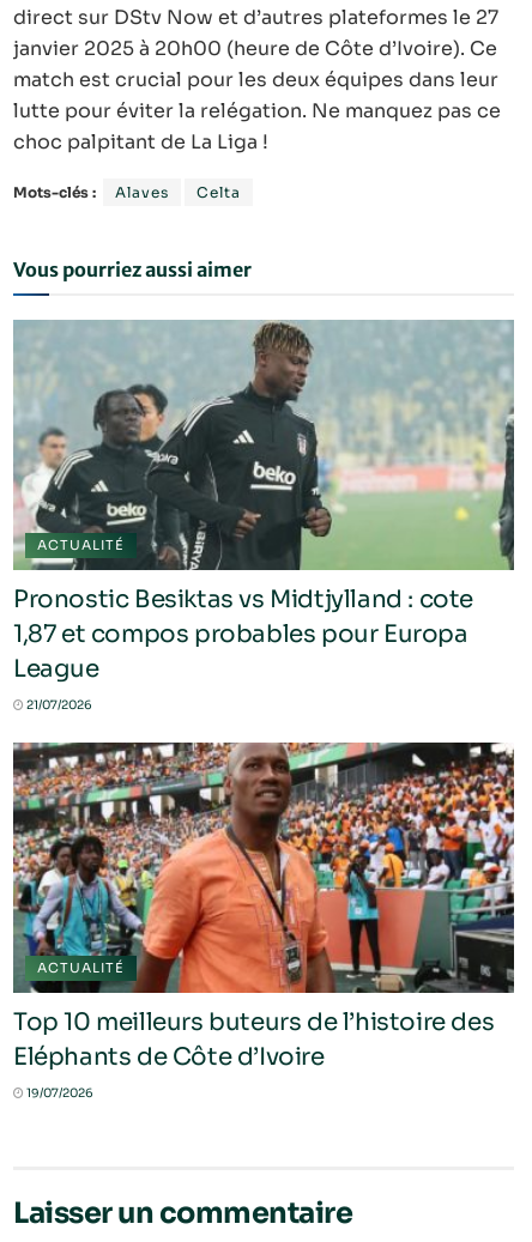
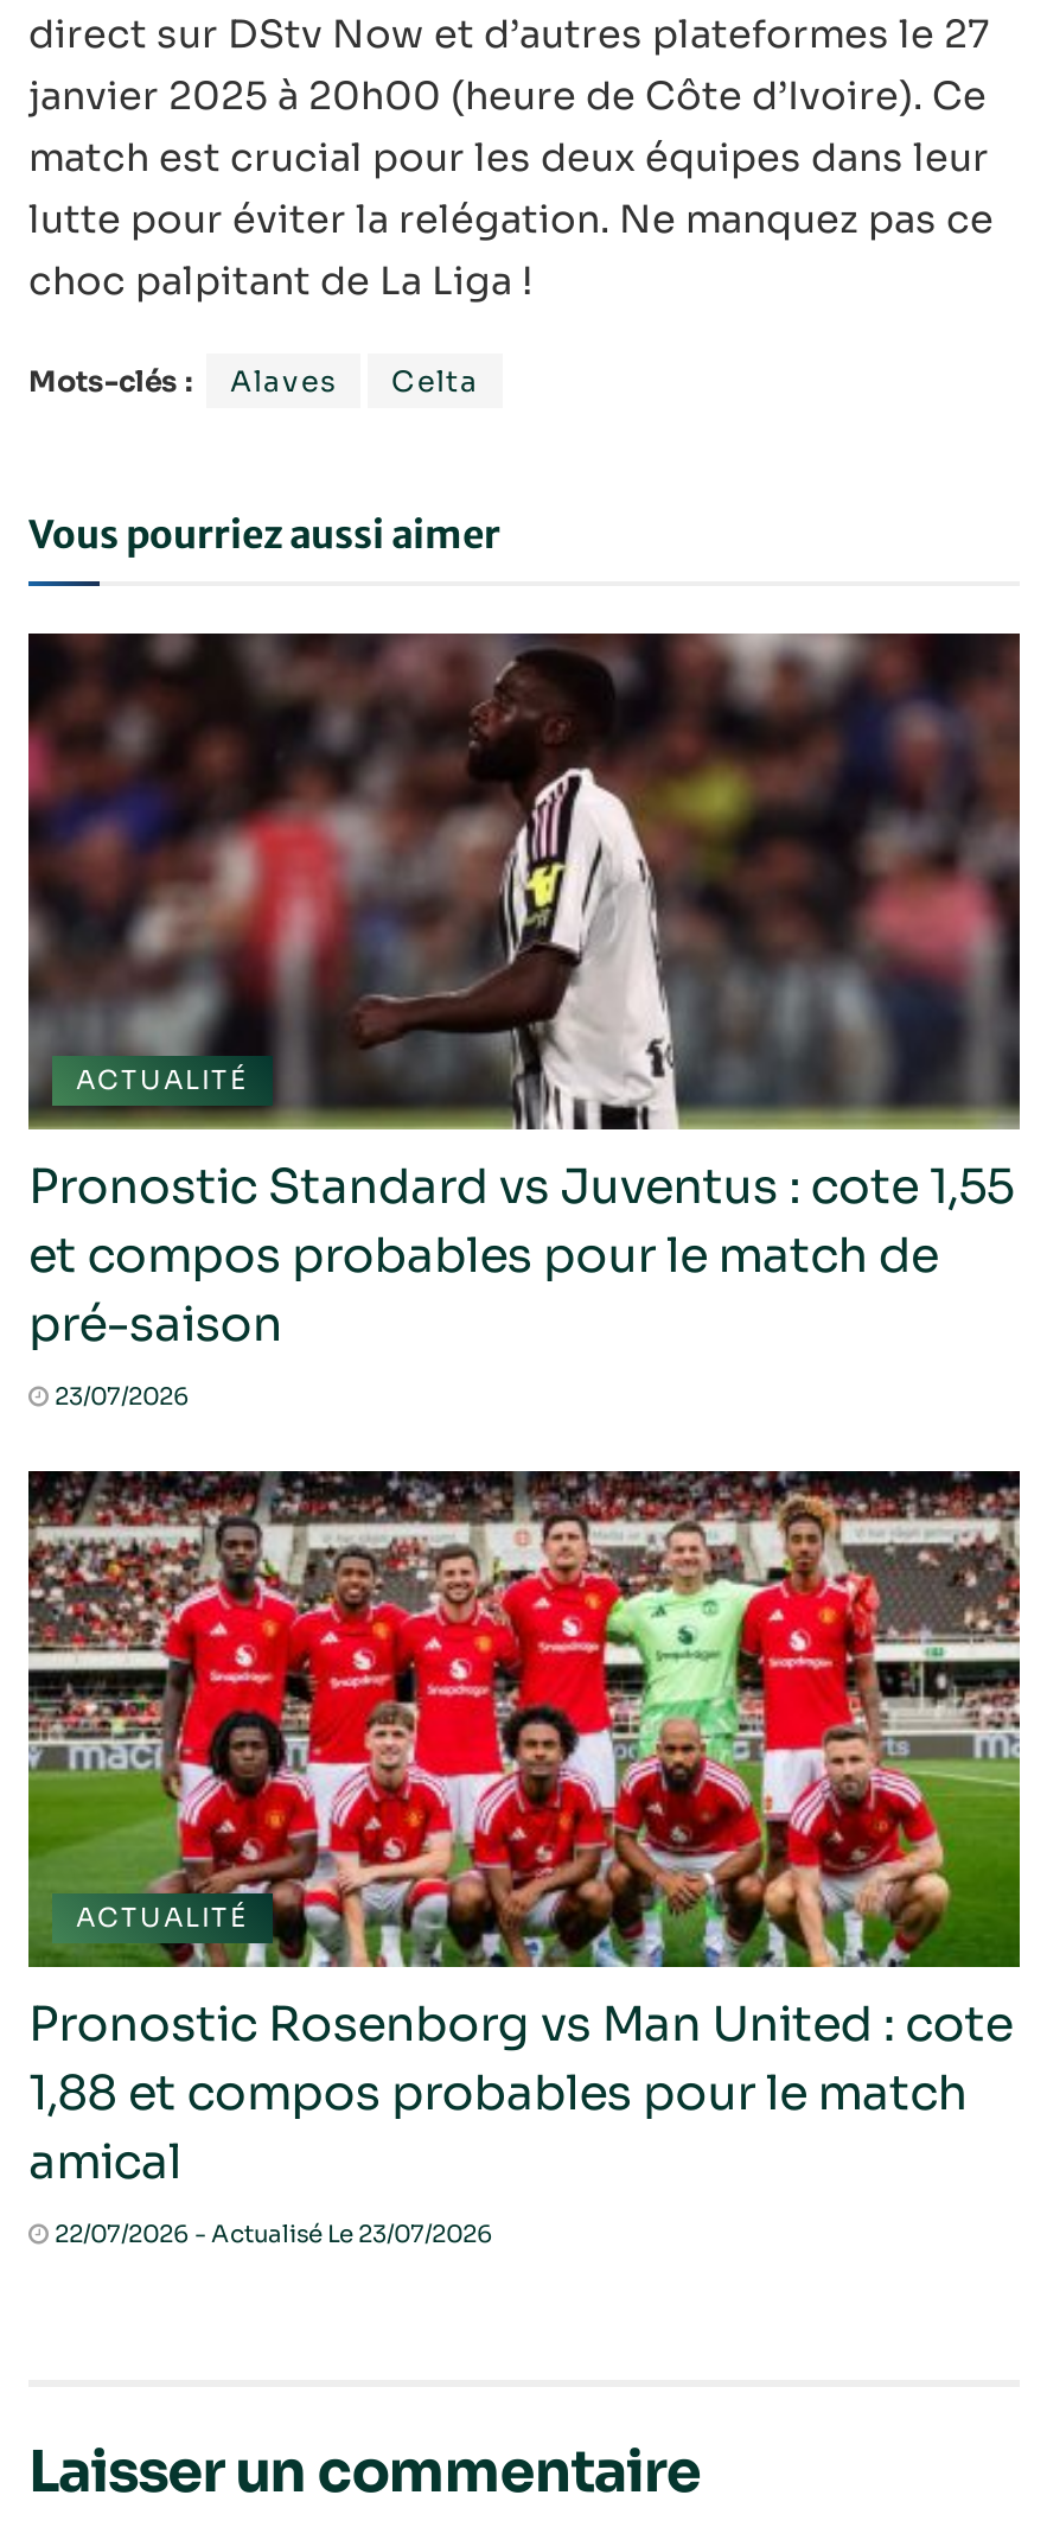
- [image]
- Pronostic Besiktas vs Midtjylland : cote
- 1,87 et compos probables pour Europa
- League
- 21/07/2026
+ [image]
+ Pronostic Standard vs Juventus : cote 1,55
+ et compos probables pour le match de
+ pré-saison
+ 23/07/2026

- [image]
- Top 10 meilleurs buteurs de l’histoire des
- Eléphants de Côte d’Ivoire
- 19/07/2026
+ [image]
+ Pronostic Rosenborg vs Man United : cote
+ 1,88 et compos probables pour le match
+ amical
+ 22/07/2026 - Actualisé Le 23/07/2026
